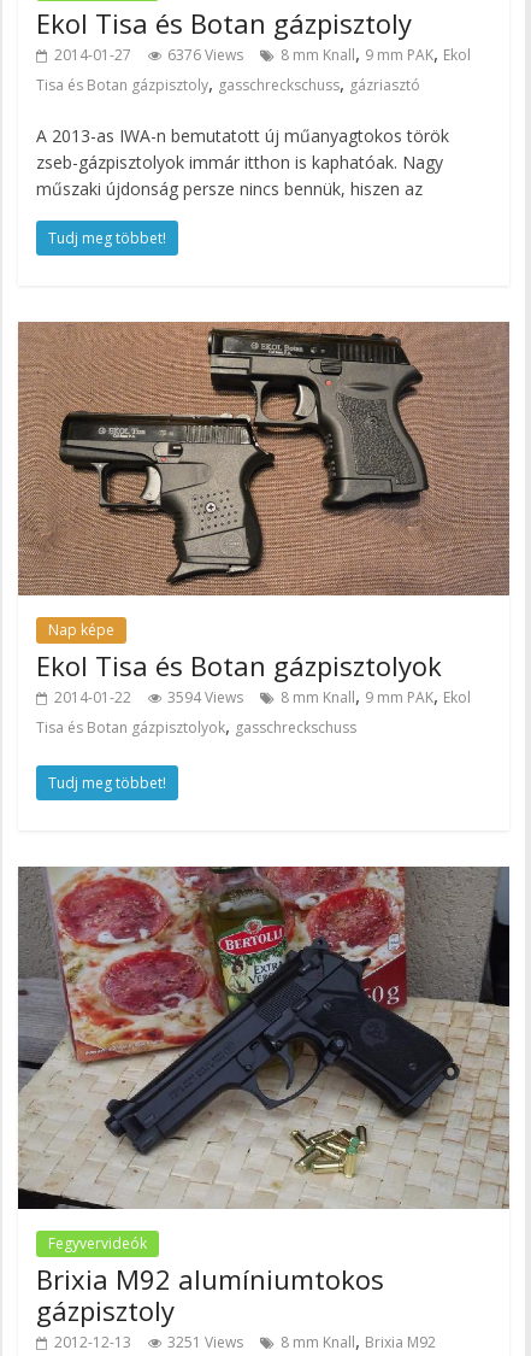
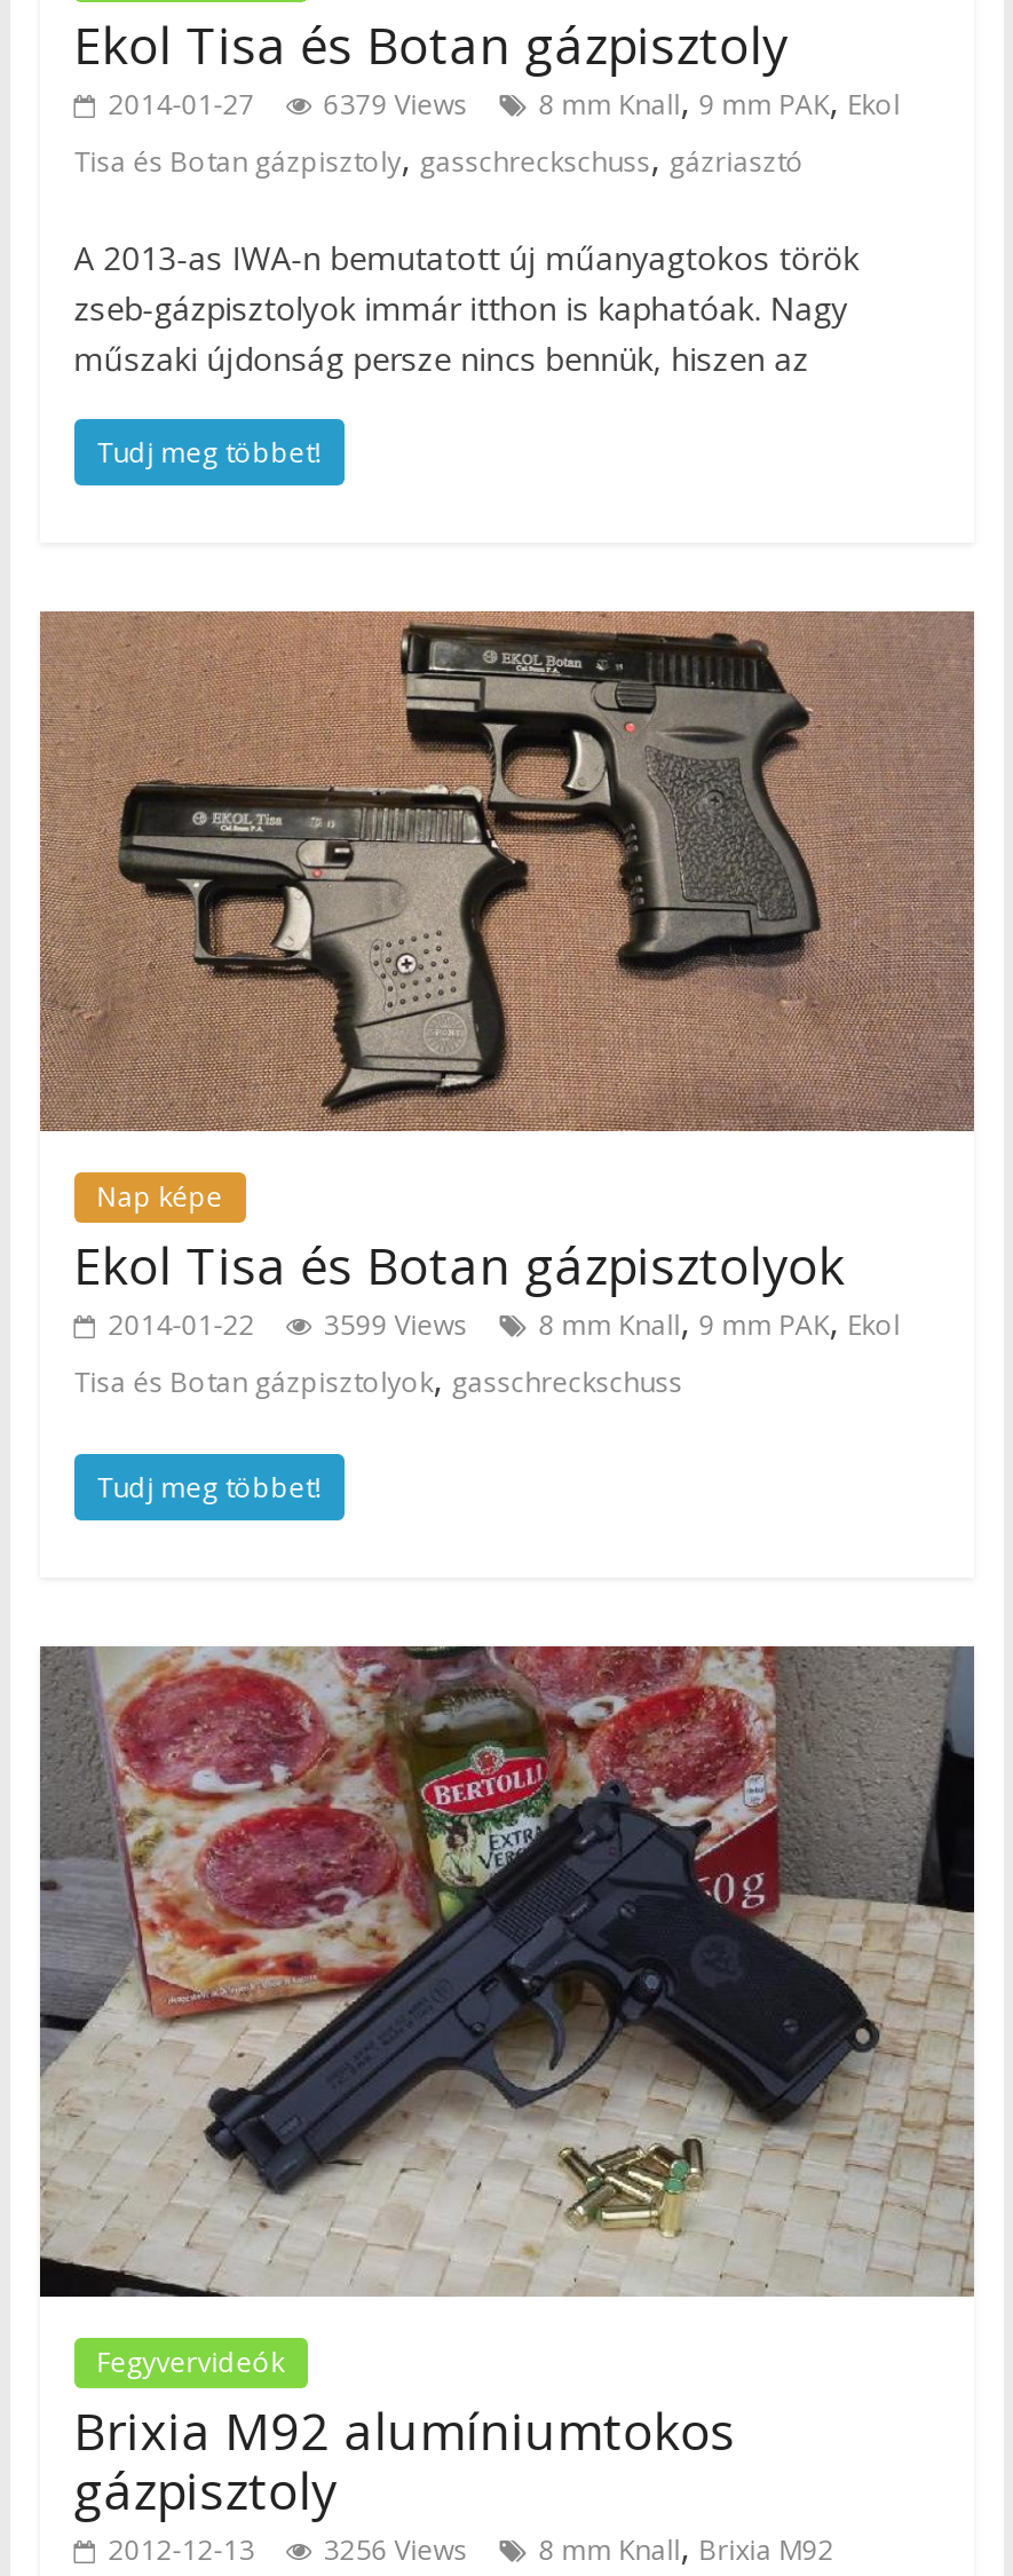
- 2014-01-27 6376 Views 8 mm Knall, 9 mm PAK, Ekol
+ 2014-01-27 6379 Views 8 mm Knall, 9 mm PAK, Ekol

- 2014-01-22 3594 Views 8 mm Knall, 9 mm PAK, Ekol
+ 2014-01-22 3599 Views 8 mm Knall, 9 mm PAK, Ekol

- 2012-12-13 3251 Views 8 mm Knall, Brixia M92
+ 2012-12-13 3256 Views 8 mm Knall, Brixia M92
